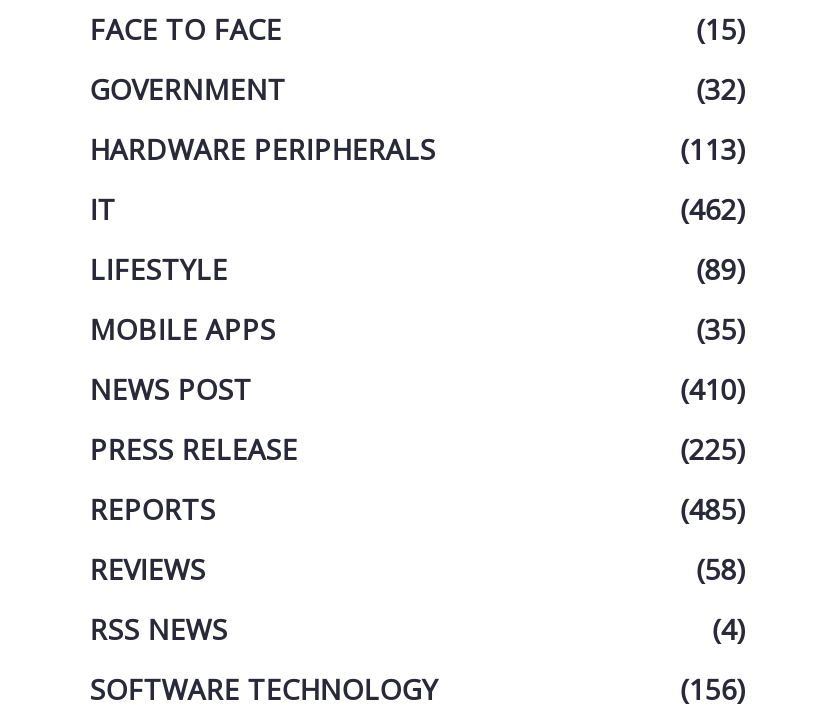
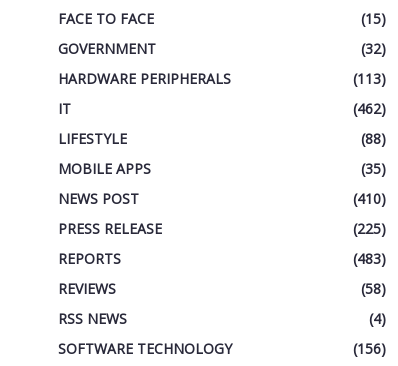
- (89)
+ (88)

- (485)
+ (483)
